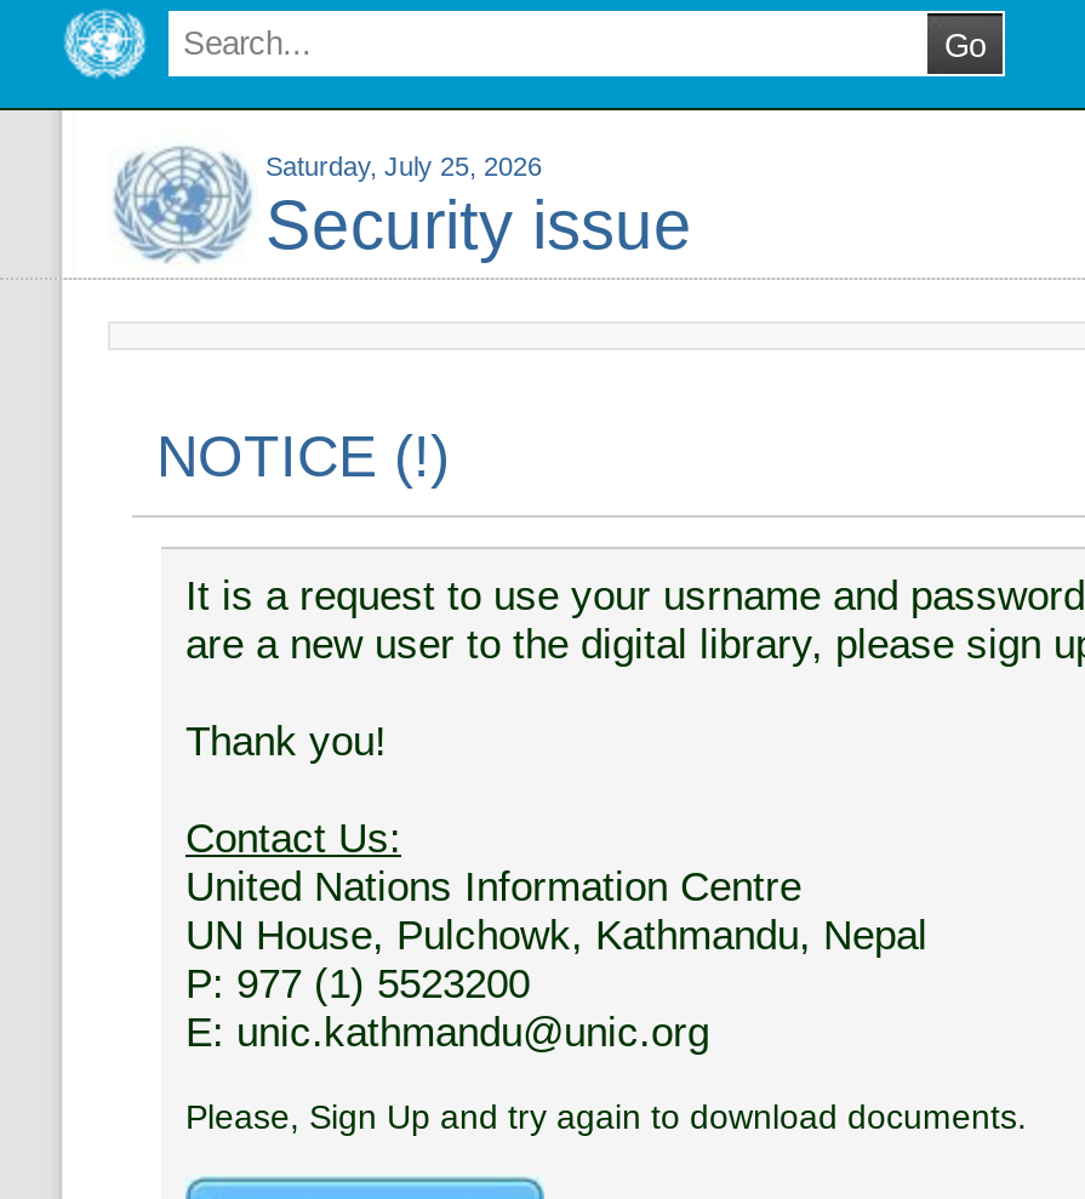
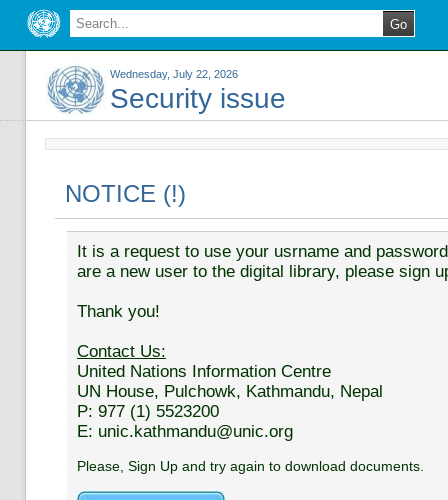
- Saturday, July 25, 2026
+ Wednesday, July 22, 2026
